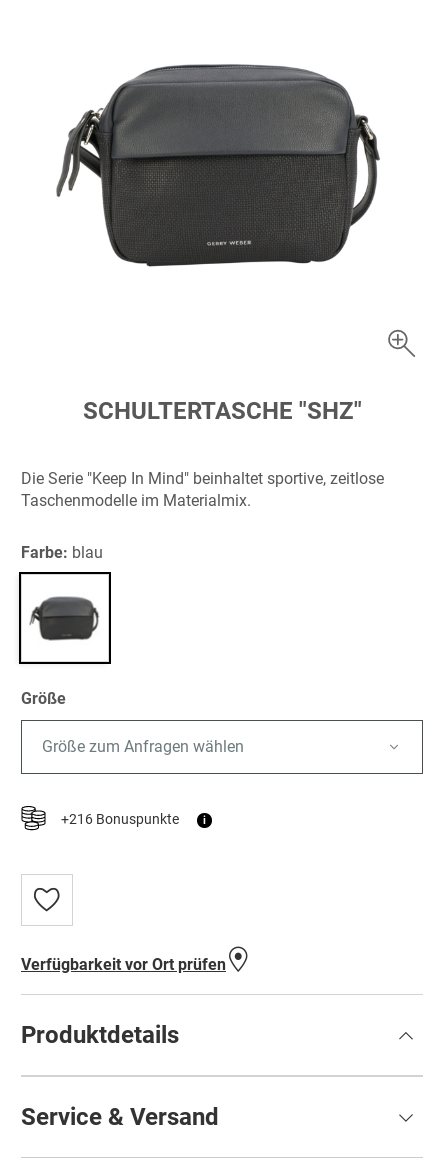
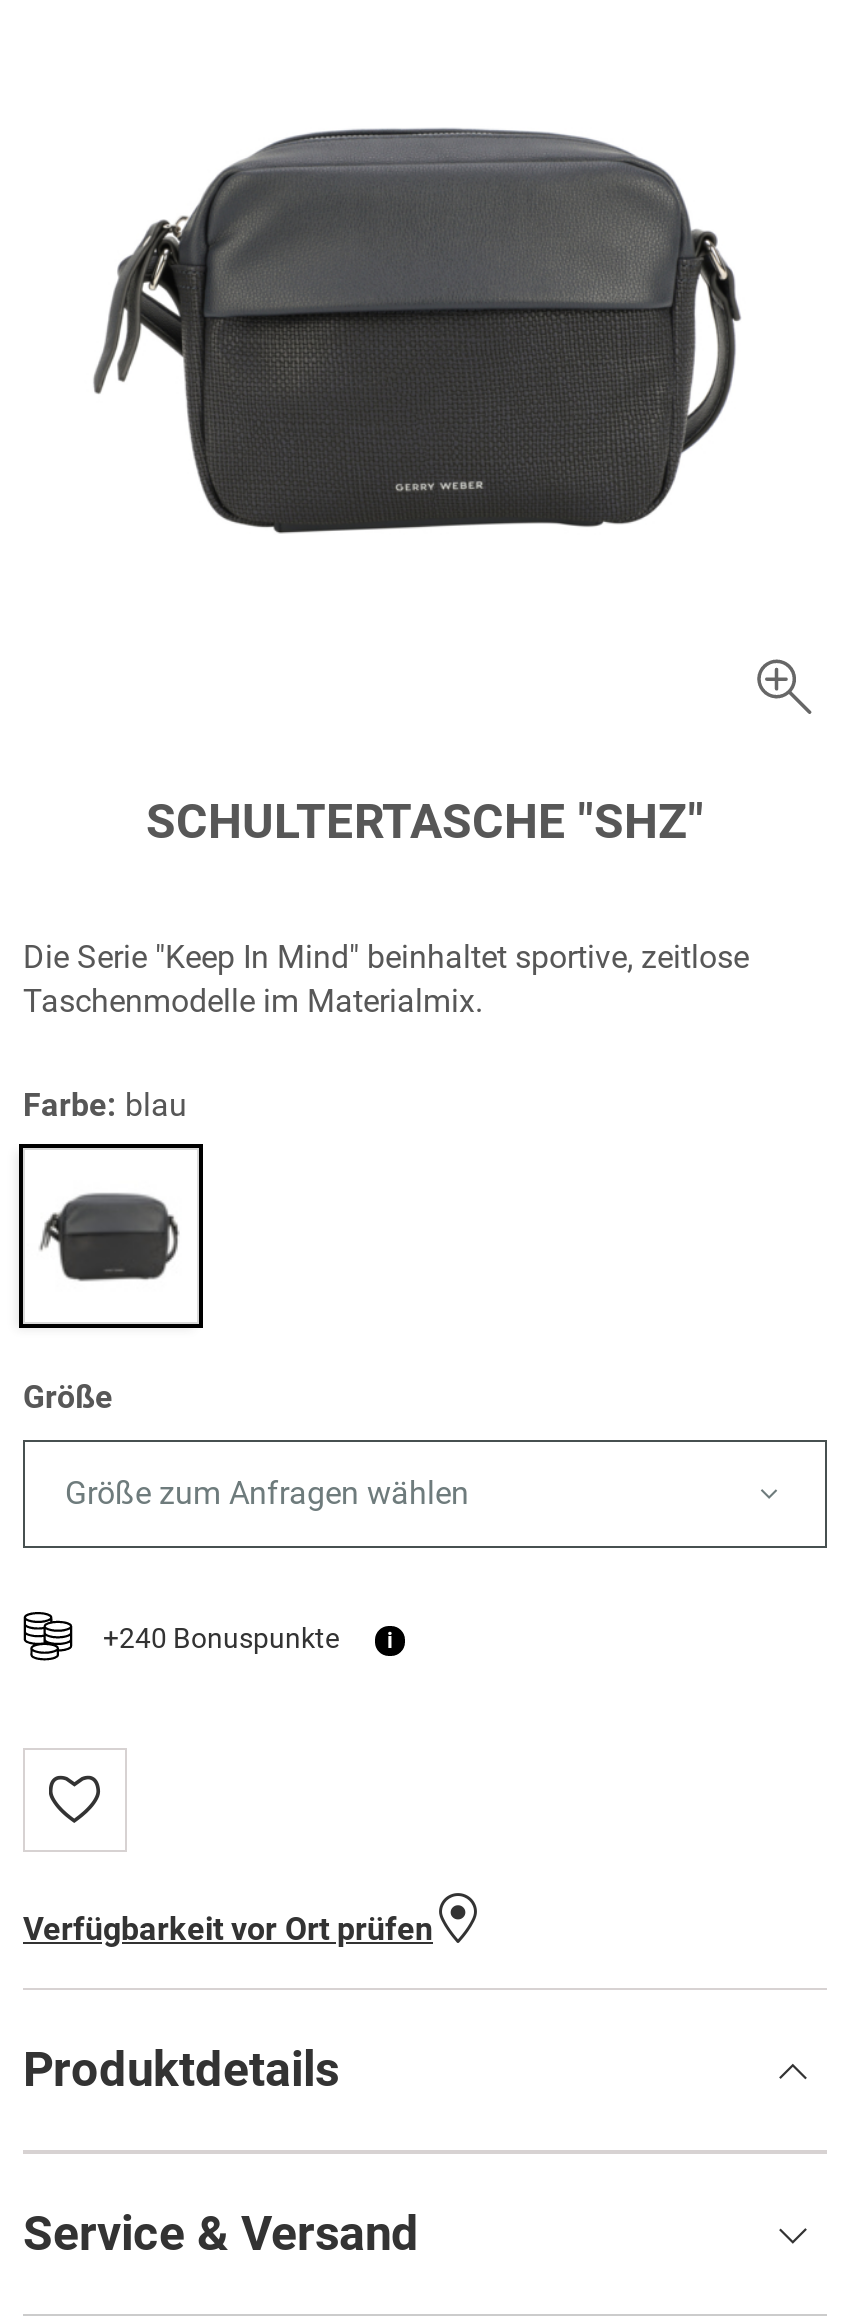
- +216 Bonuspunkte
+ +240 Bonuspunkte
